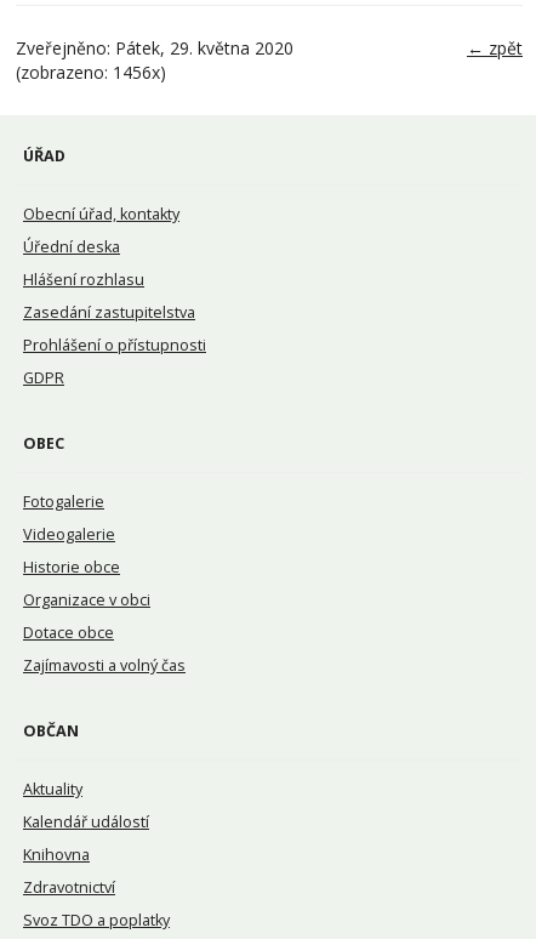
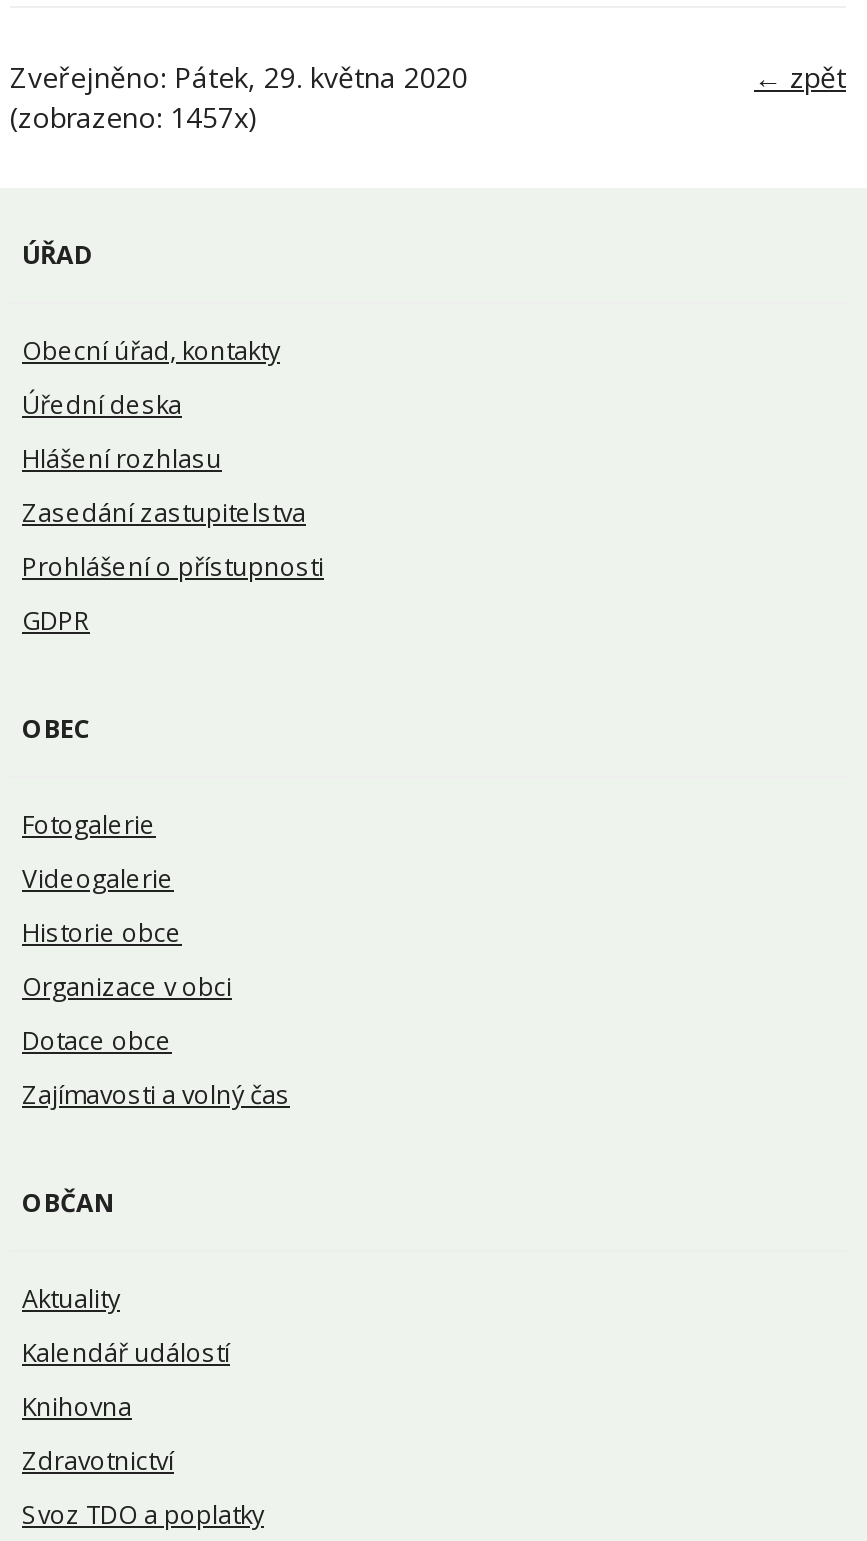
- (zobrazeno: 1456x)
+ (zobrazeno: 1457x)
